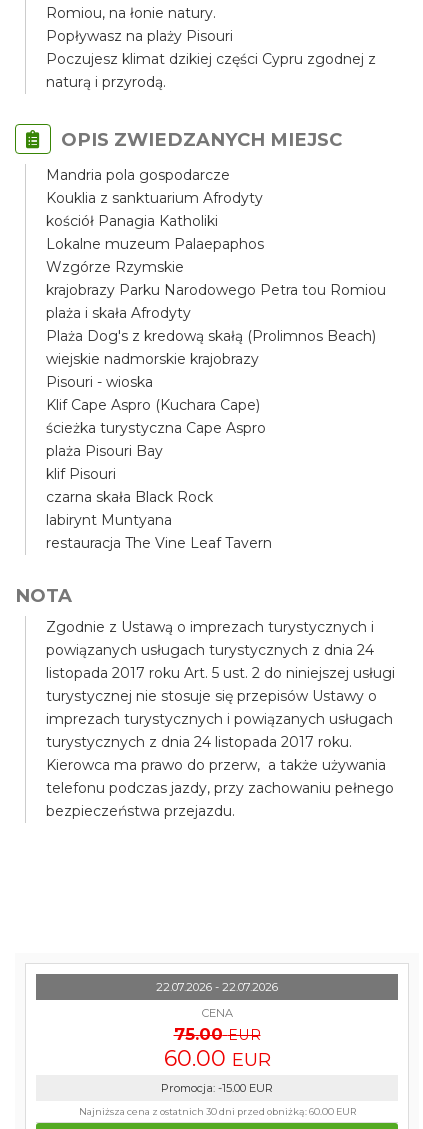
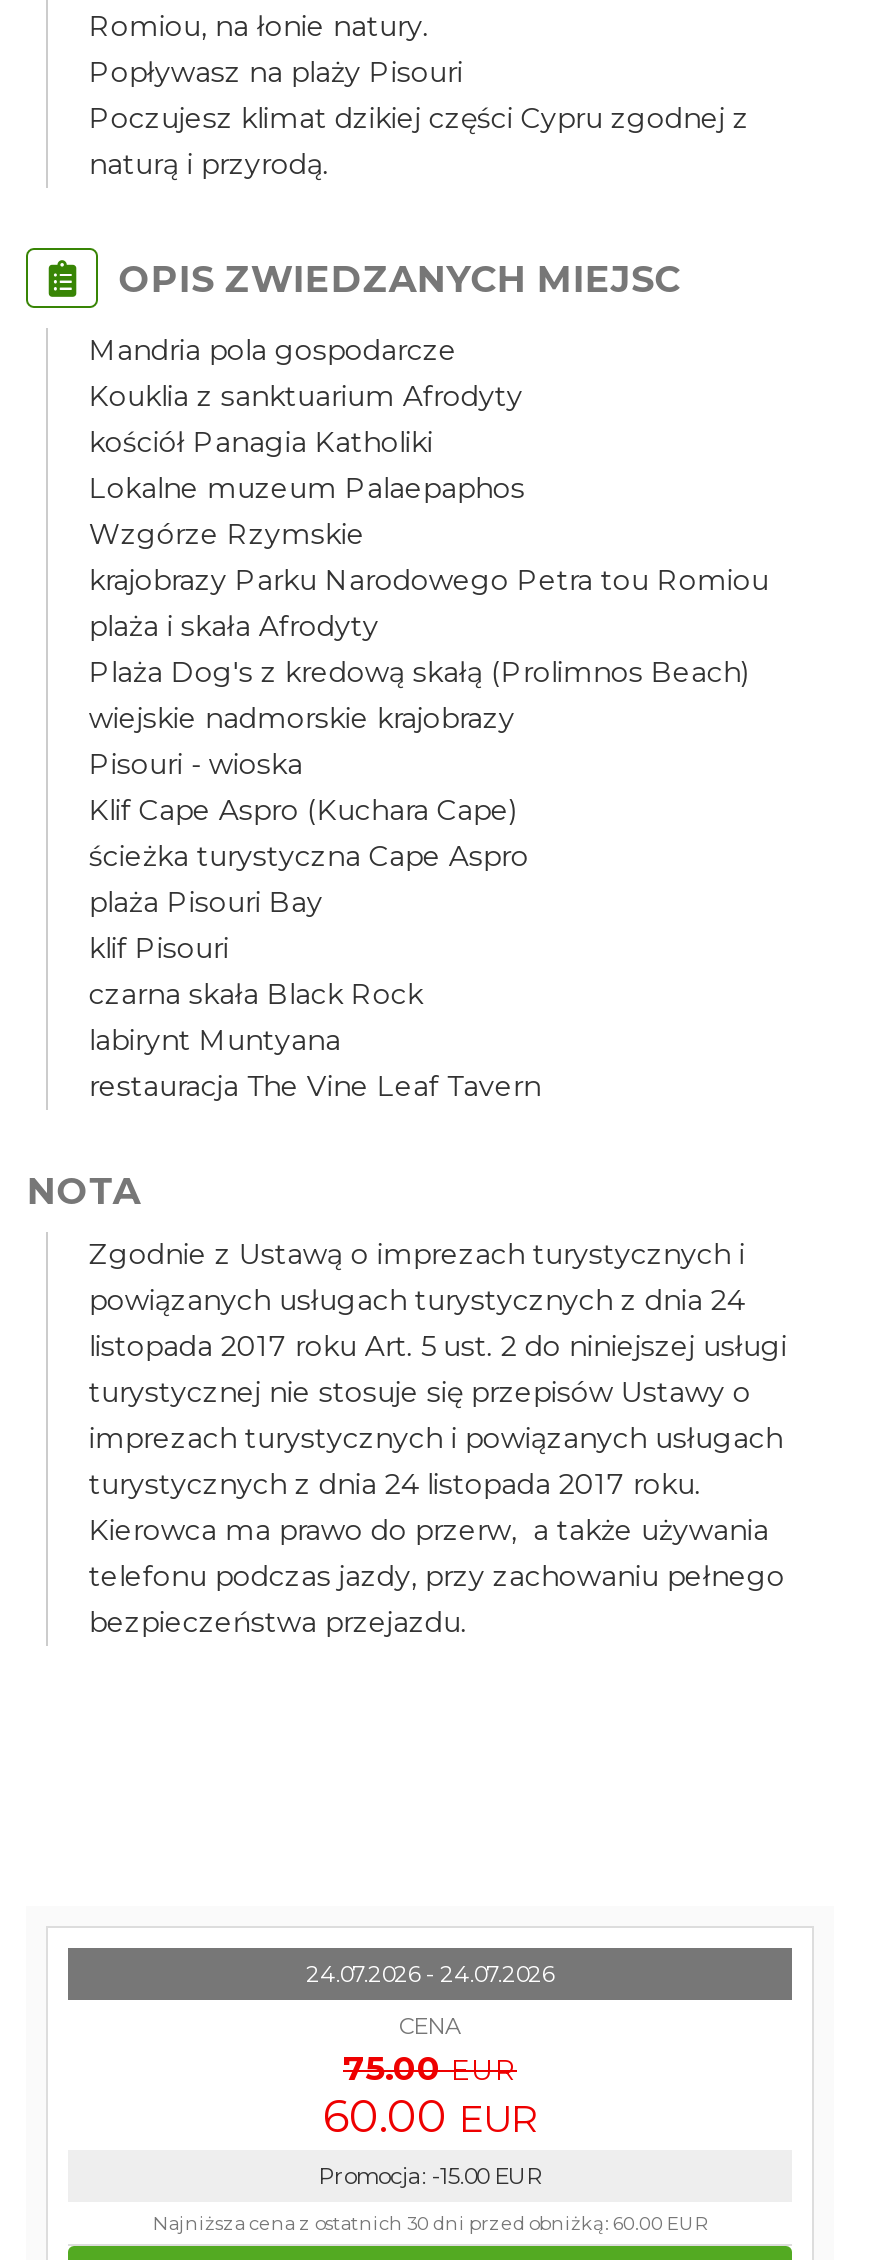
- 22.07.2026 - 22.07.2026
+ 24.07.2026 - 24.07.2026
